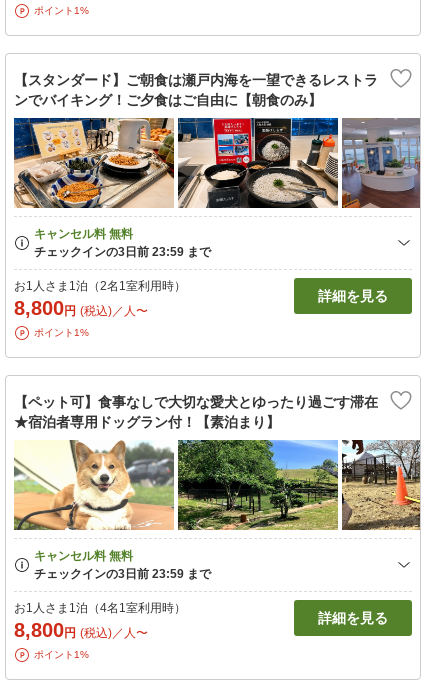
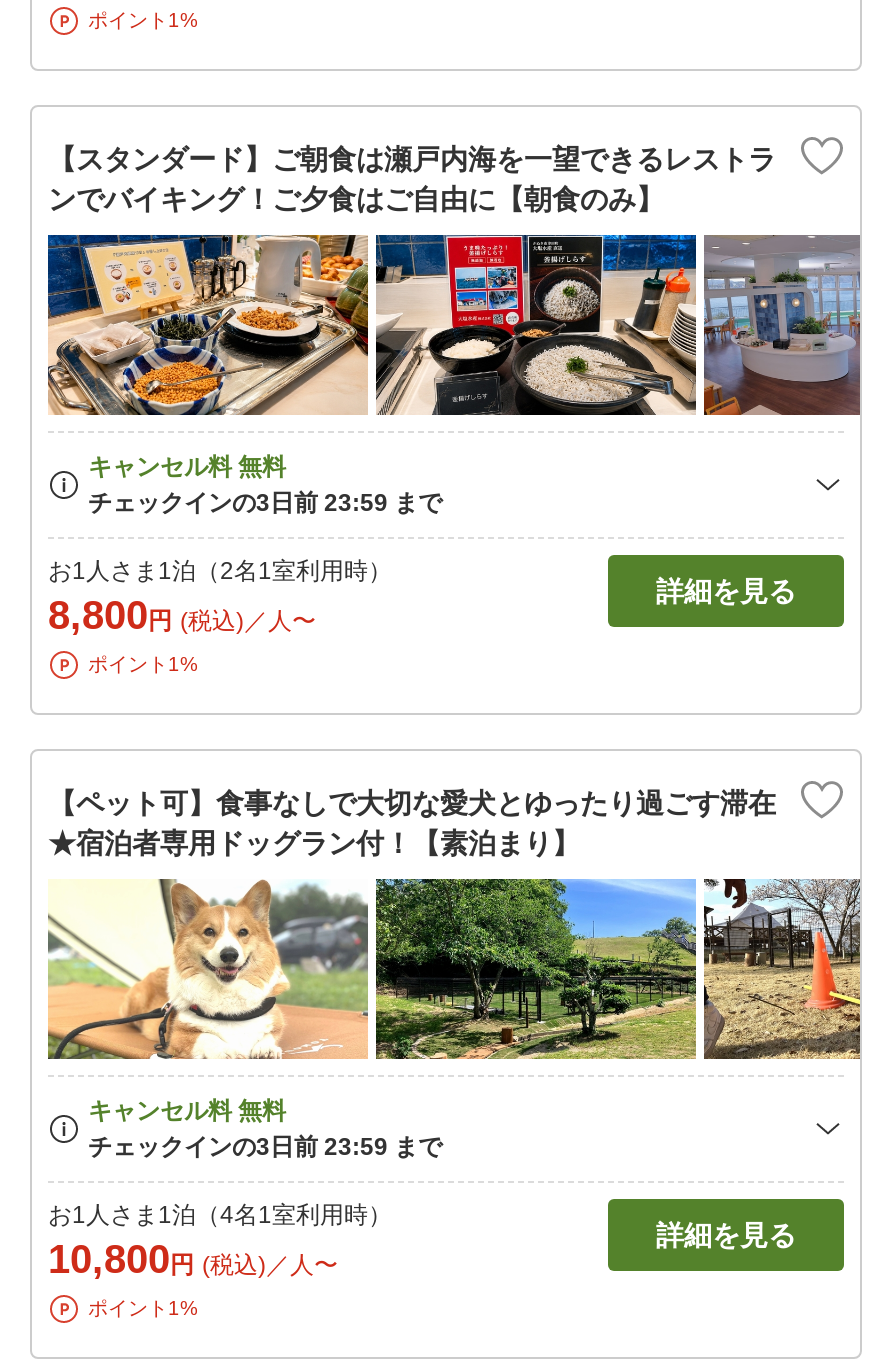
- 8,800円 (税込)／人〜
+ 10,800円 (税込)／人〜
